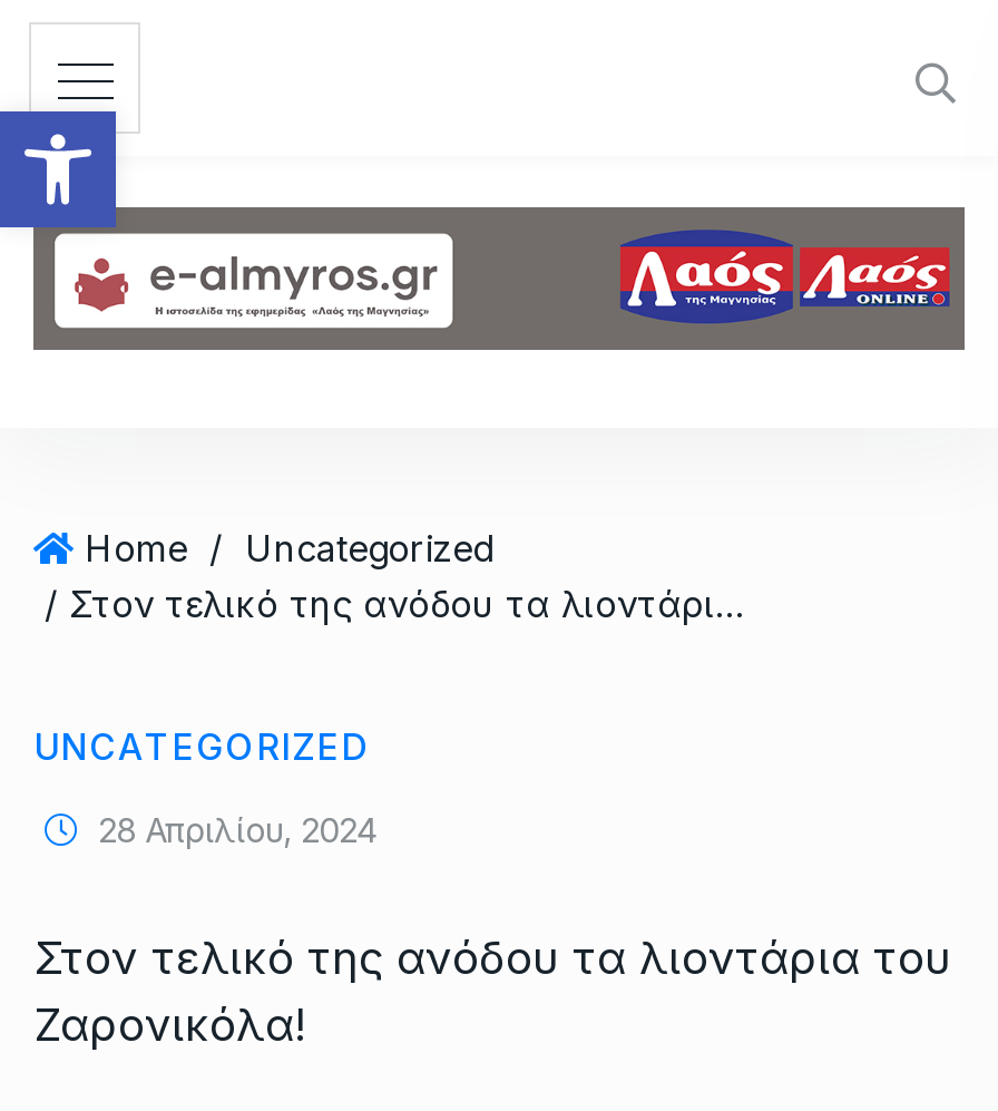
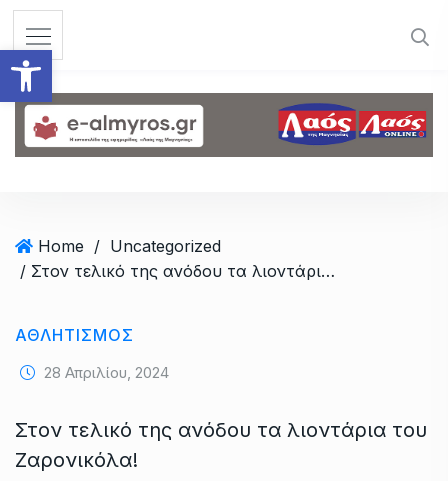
- UNCATEGORIZED
+ ΑΘΛΗΤΙΣΜΟΣ
